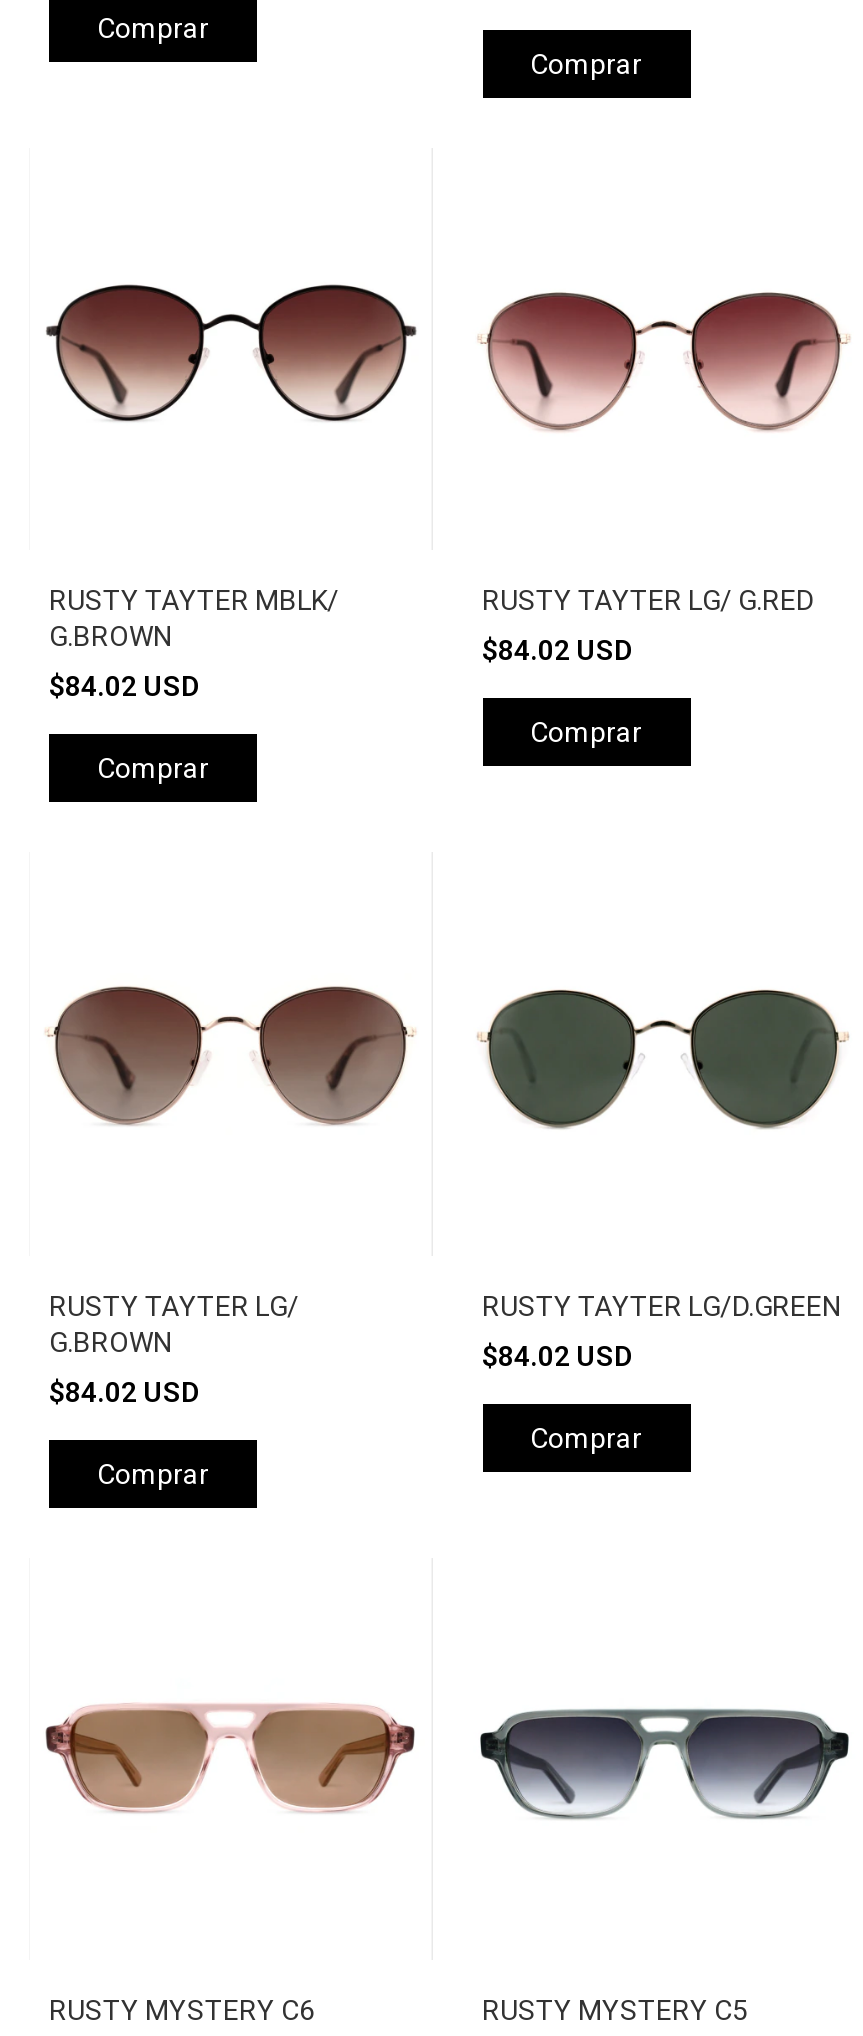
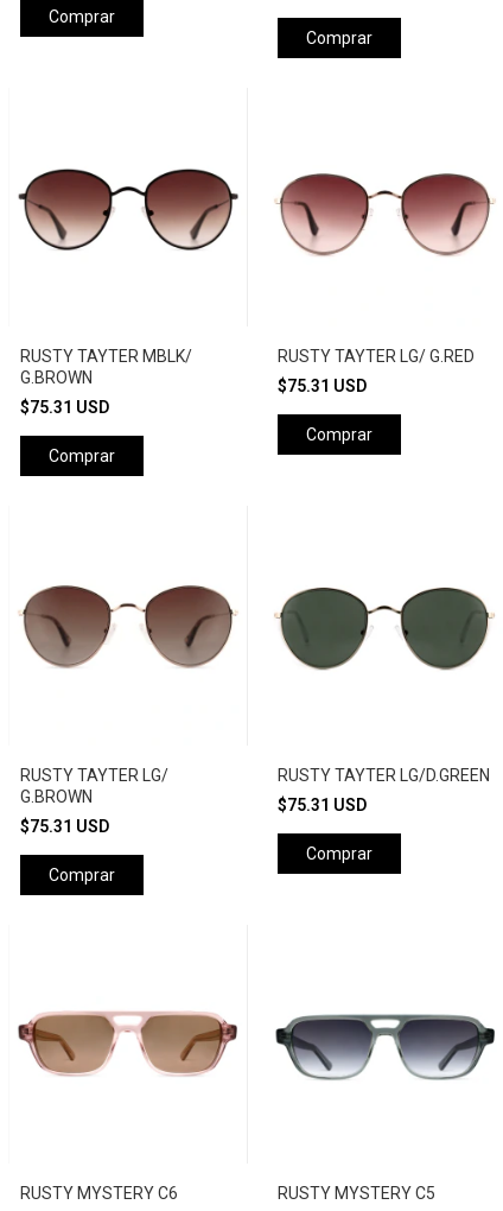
- $84.02 USD
+ $75.31 USD

- $84.02 USD
+ $75.31 USD

- $84.02 USD
+ $75.31 USD

- $84.02 USD
+ $75.31 USD
